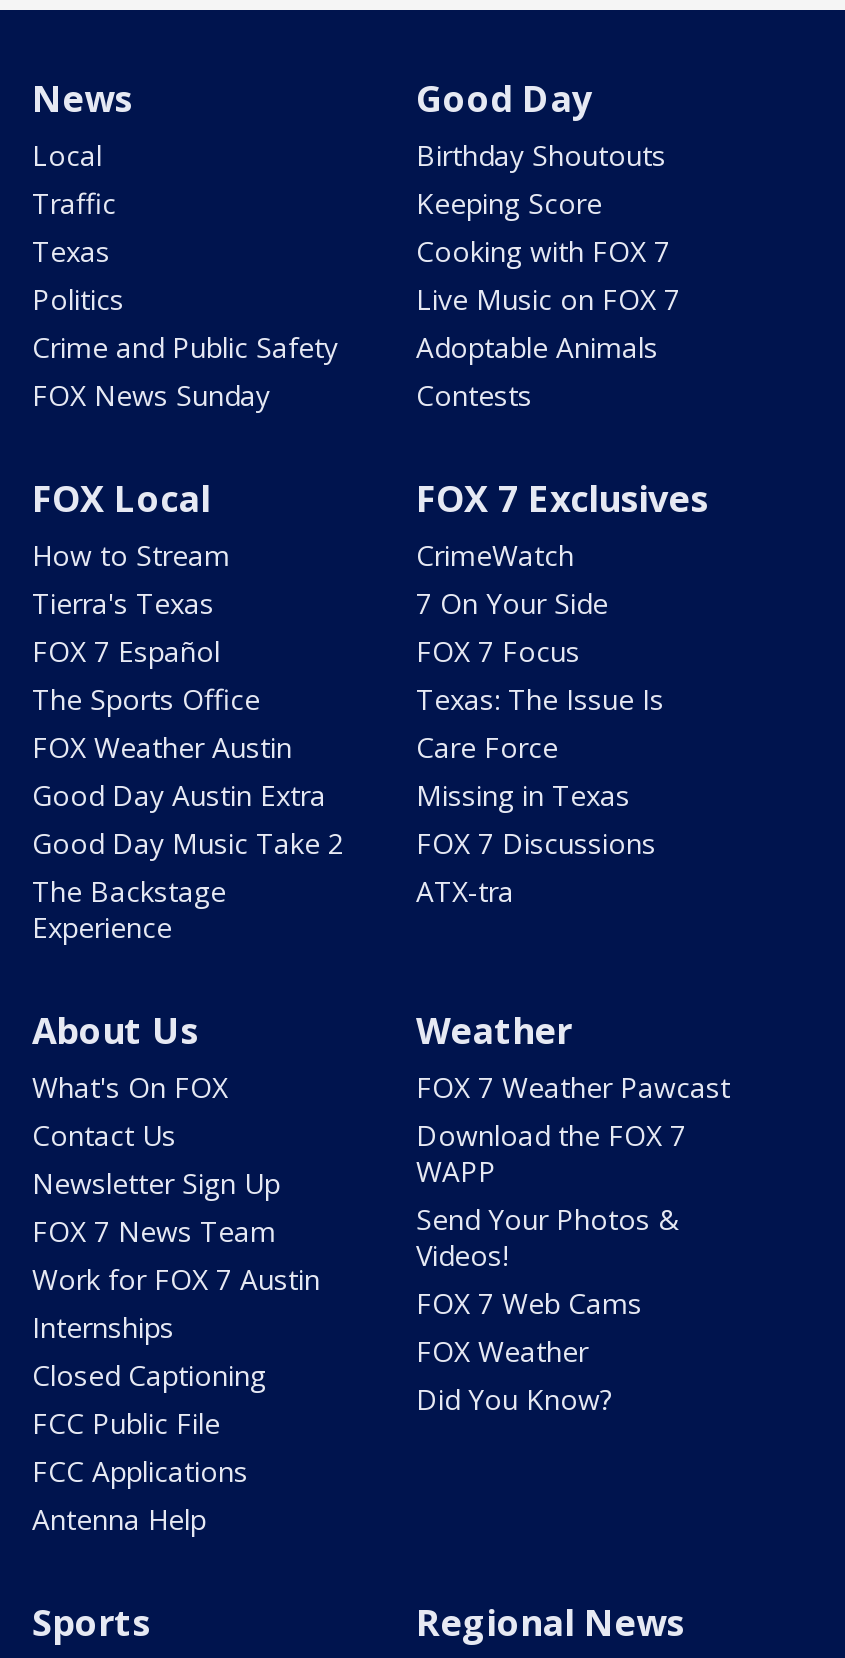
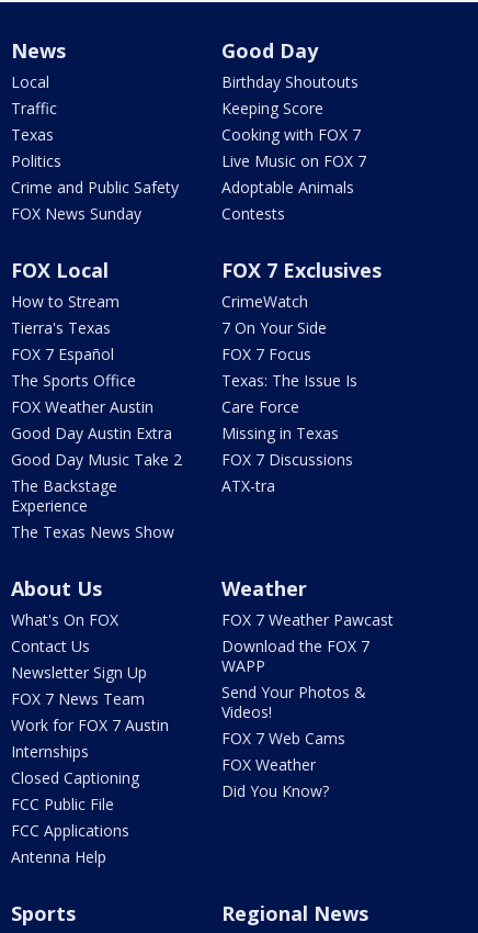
+ The Texas News Show
